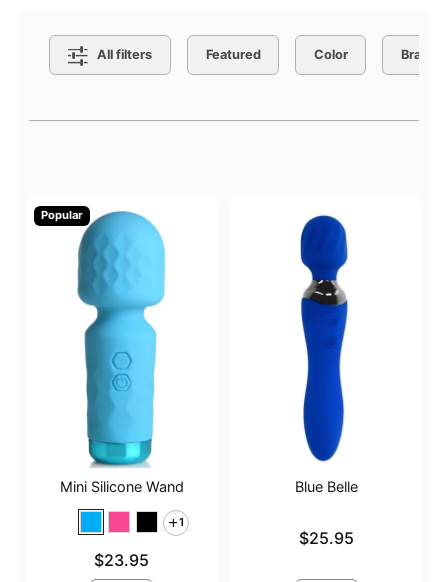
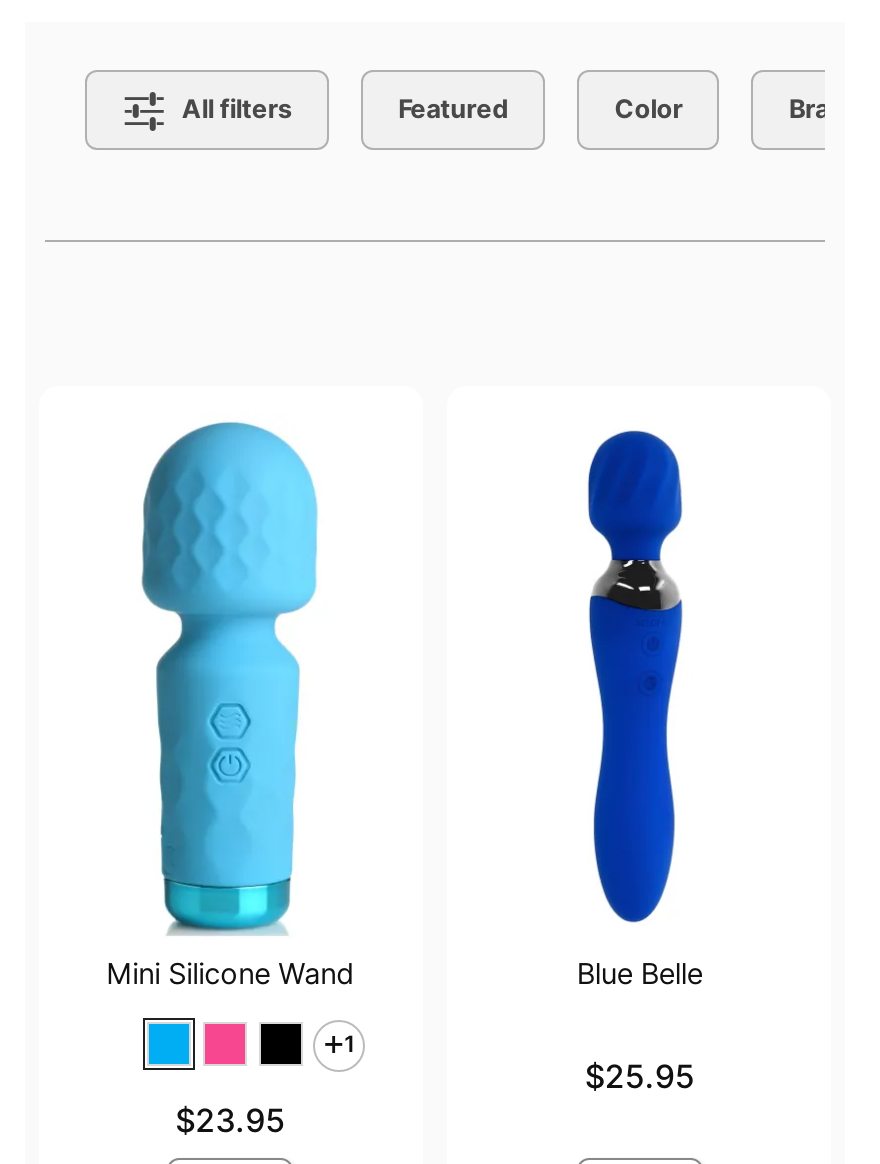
- Popular
